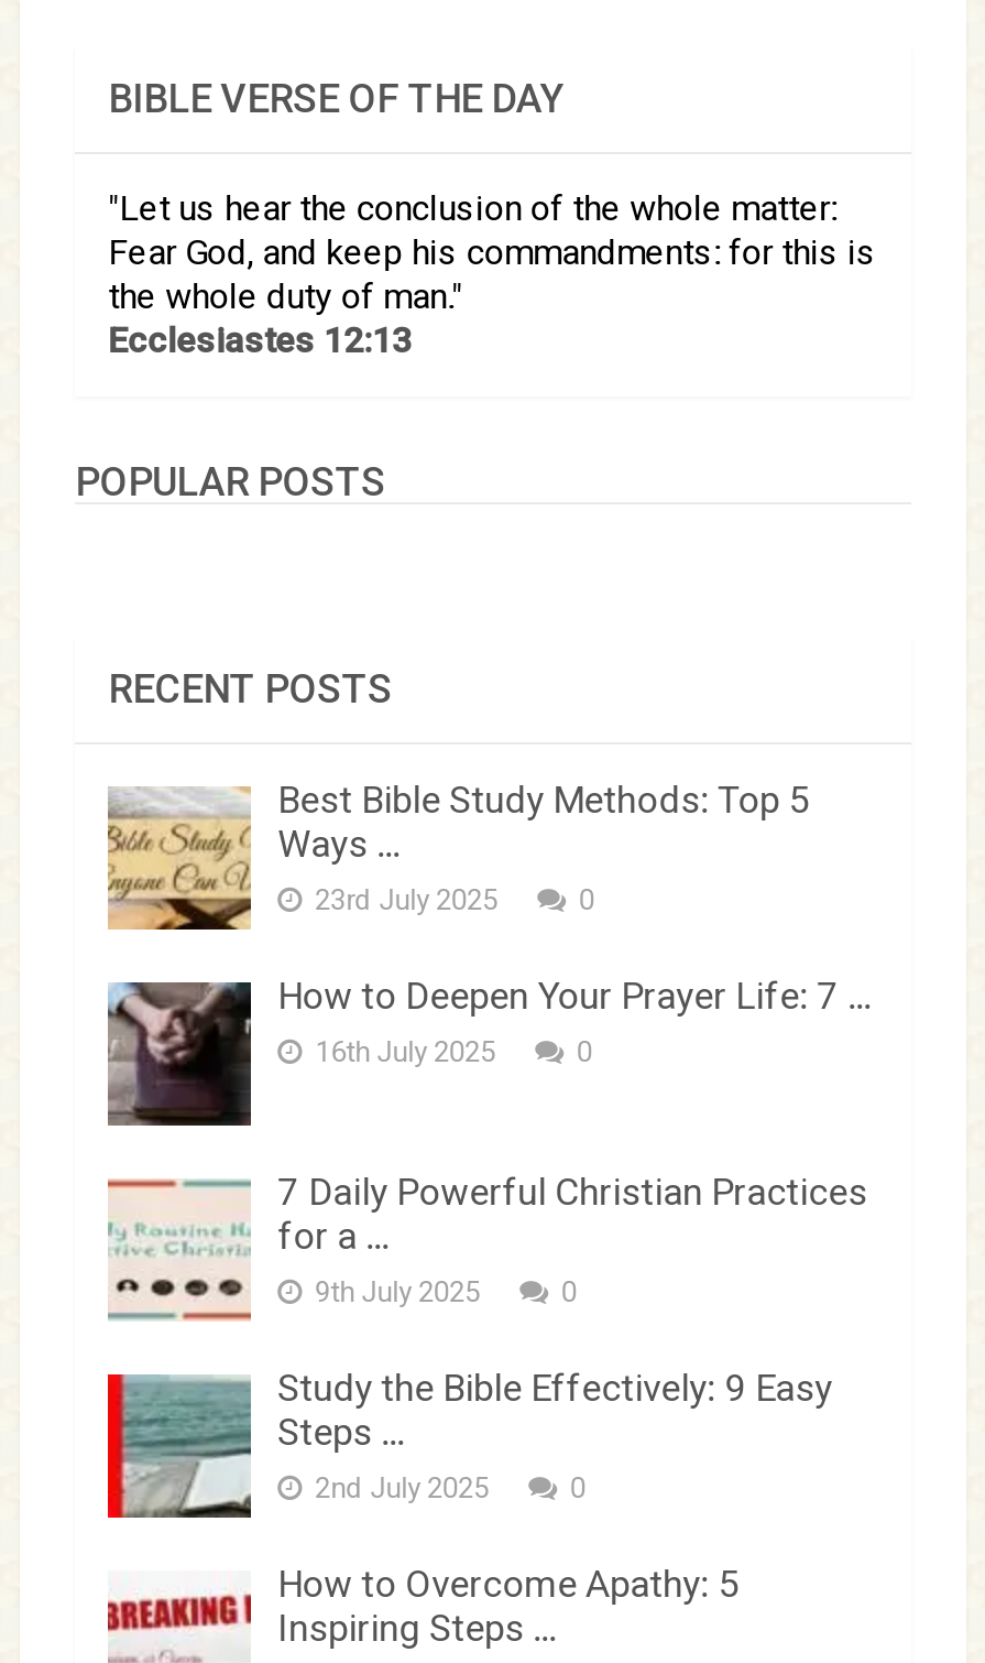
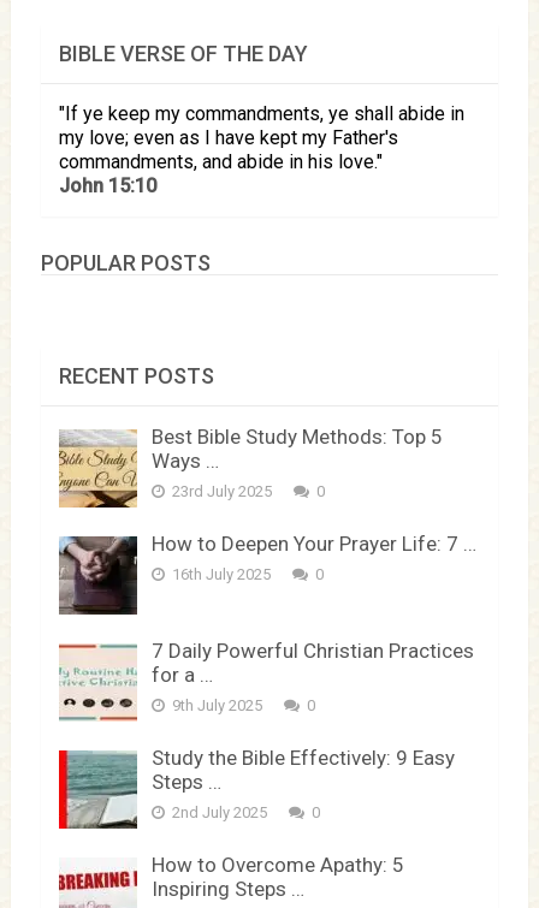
- Let us hear the conclusion of the whole matter:
- Fear God, and keep his commandments: for this is
- the whole duty of man.
- Ecclesiastes 12:13
+ If ye keep my commandments, ye shall abide in
+ my love; even as I have kept my Father's
+ commandments, and abide in his love.
+ John 15:10
